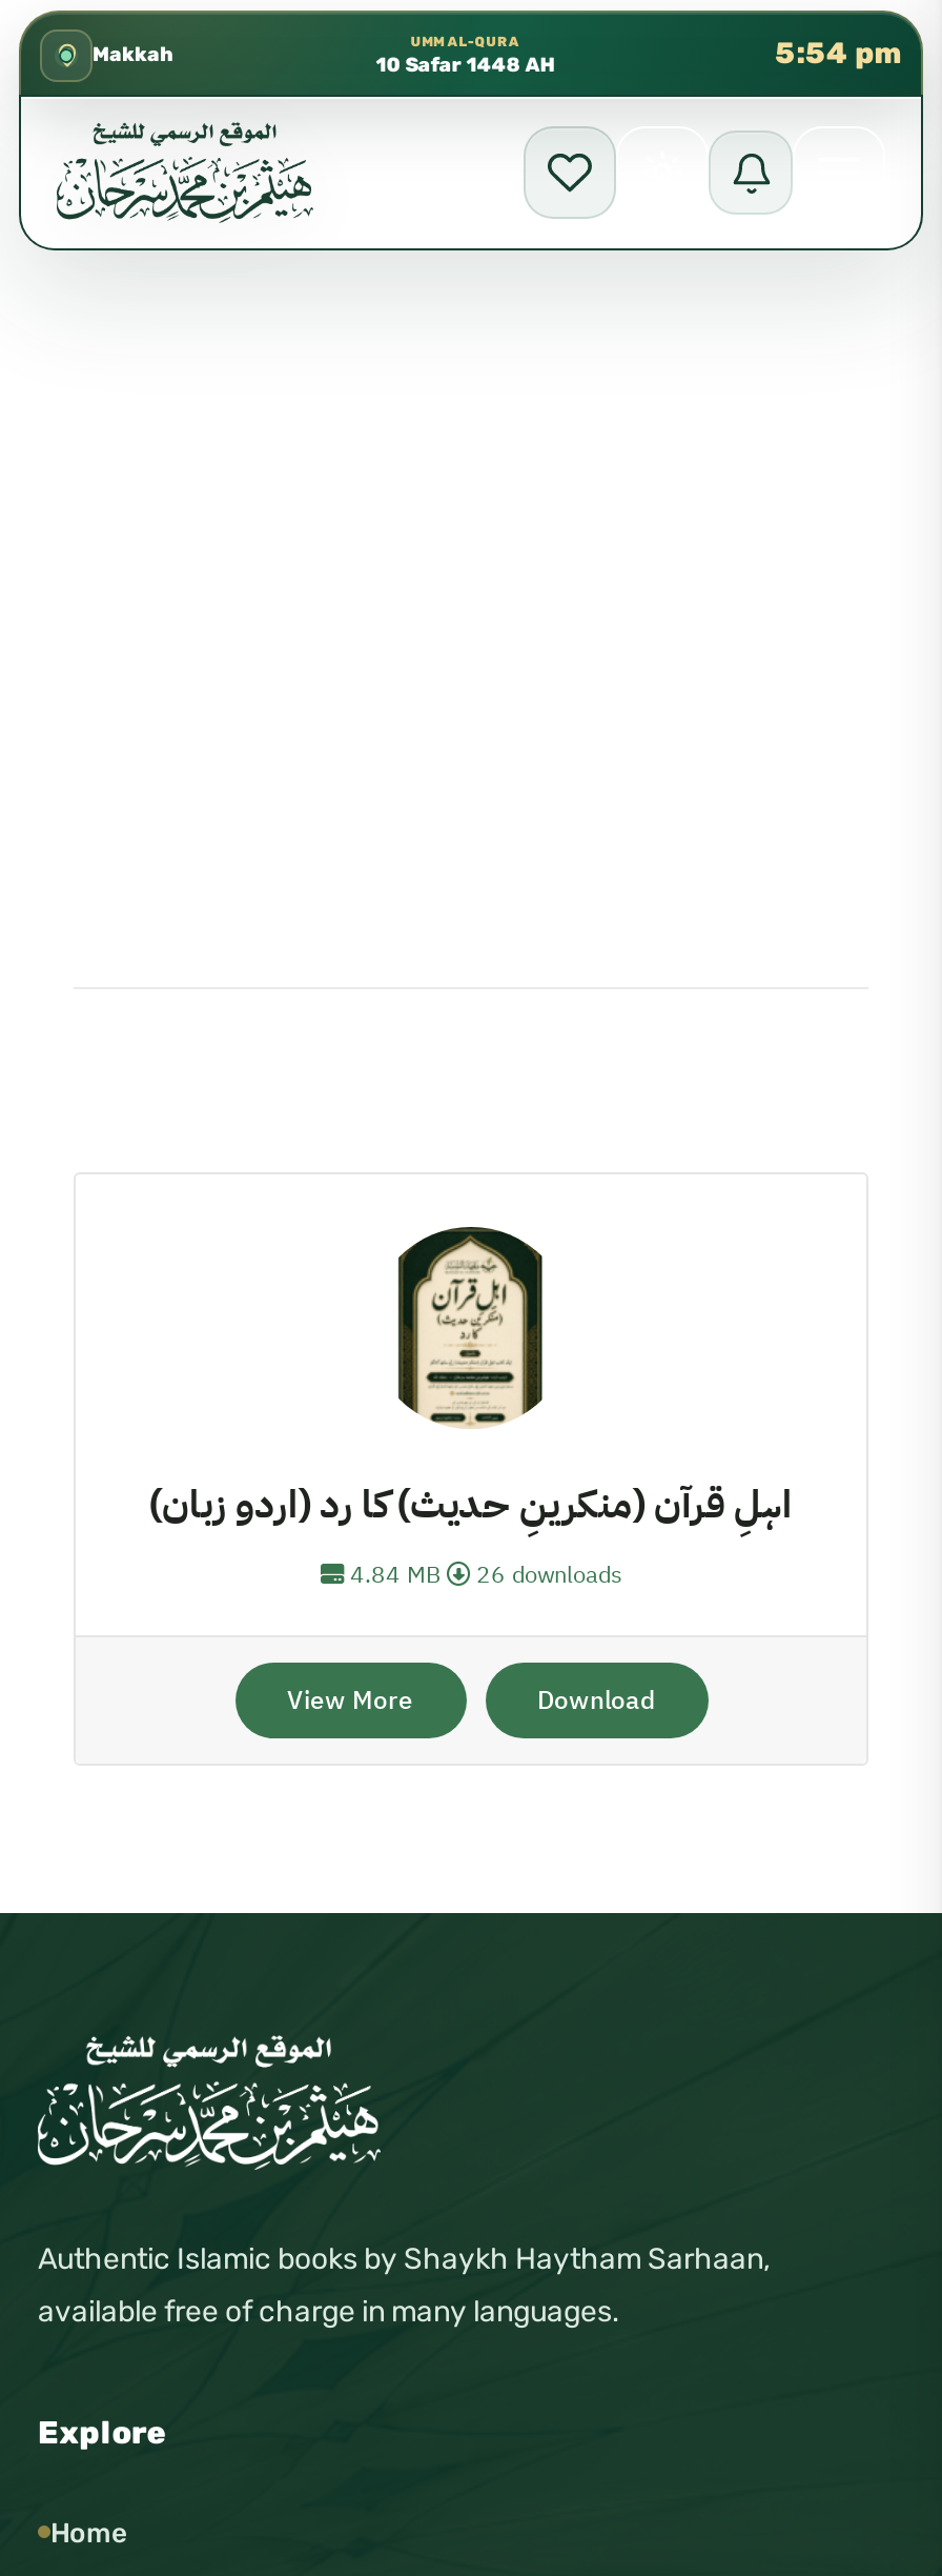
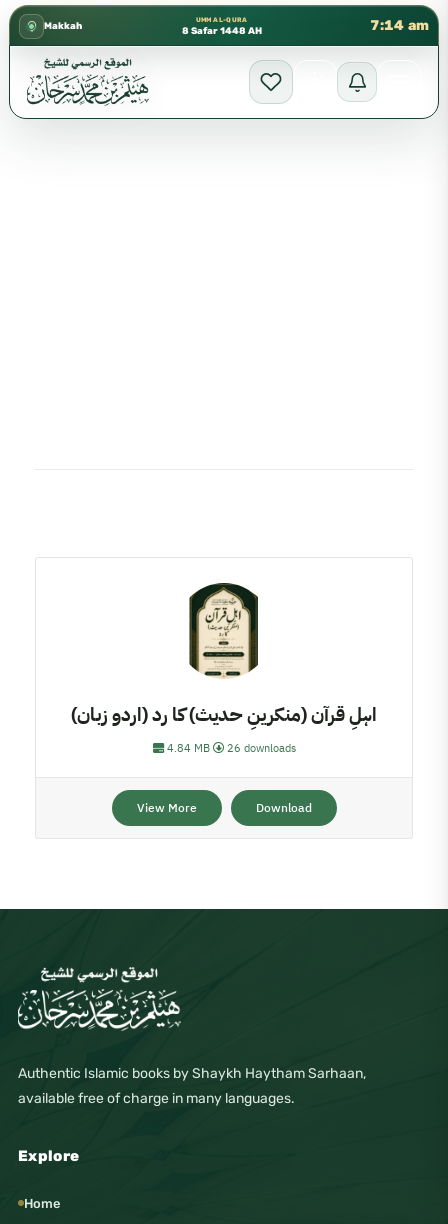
- 10 Safar 1448 AH
- 5:54 pm
+ 8 Safar 1448 AH
+ 7:14 am
